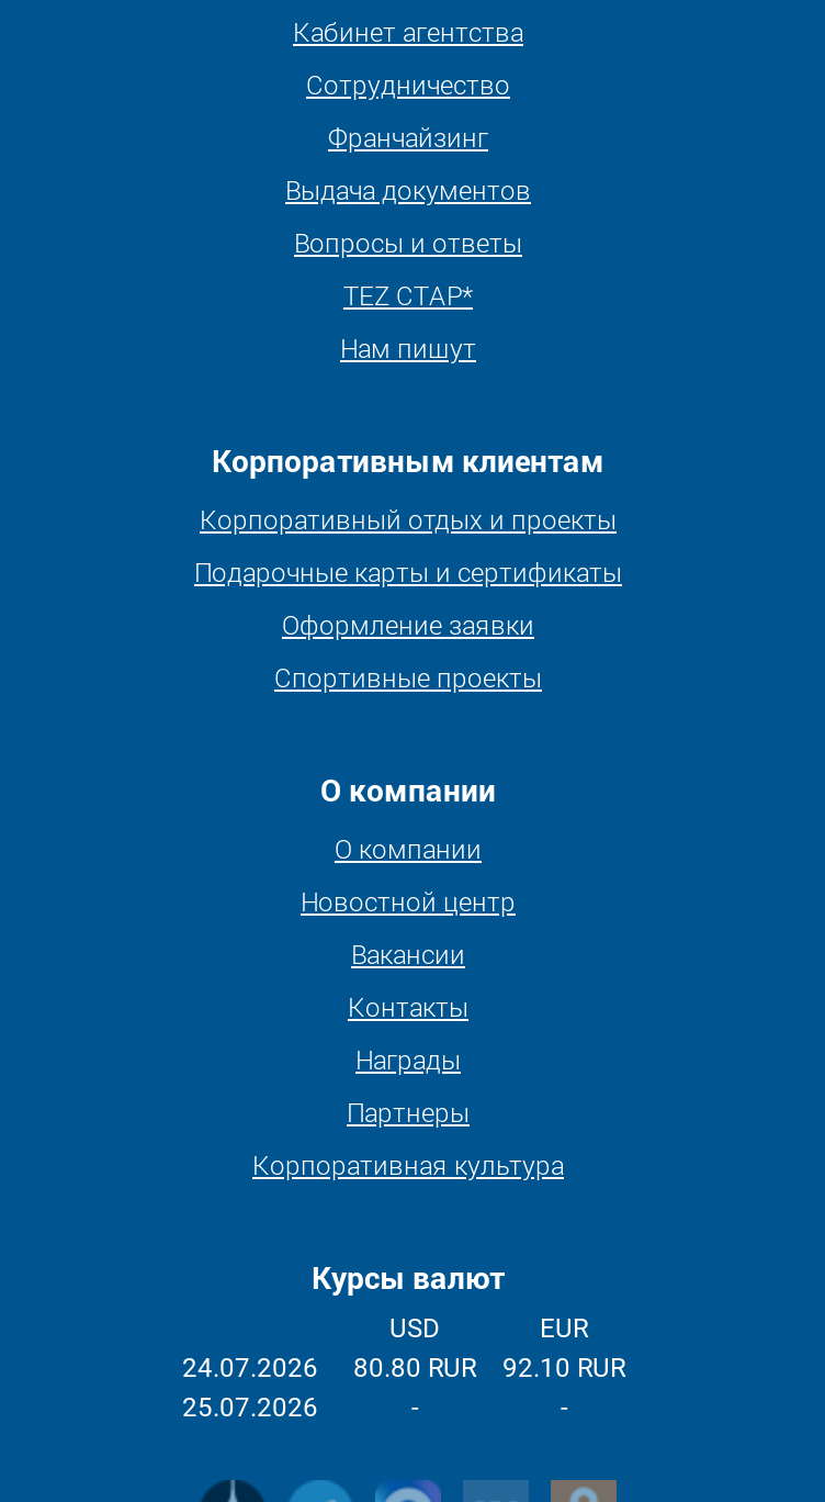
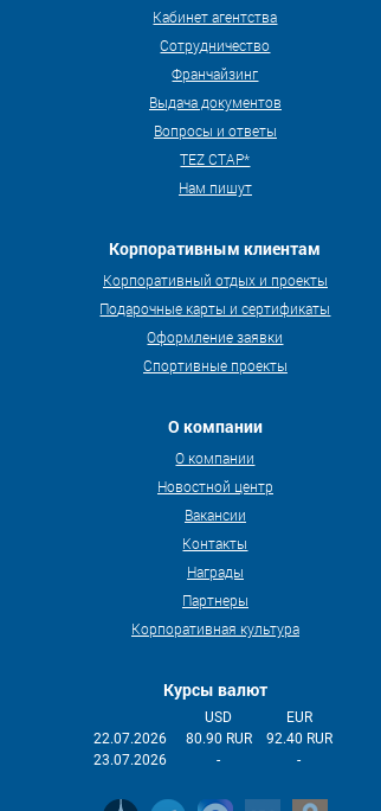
- 24.07.2026
+ 22.07.2026

- 80.80 RUR
+ 80.90 RUR

- 92.10 RUR
+ 92.40 RUR

- 25.07.2026
+ 23.07.2026
